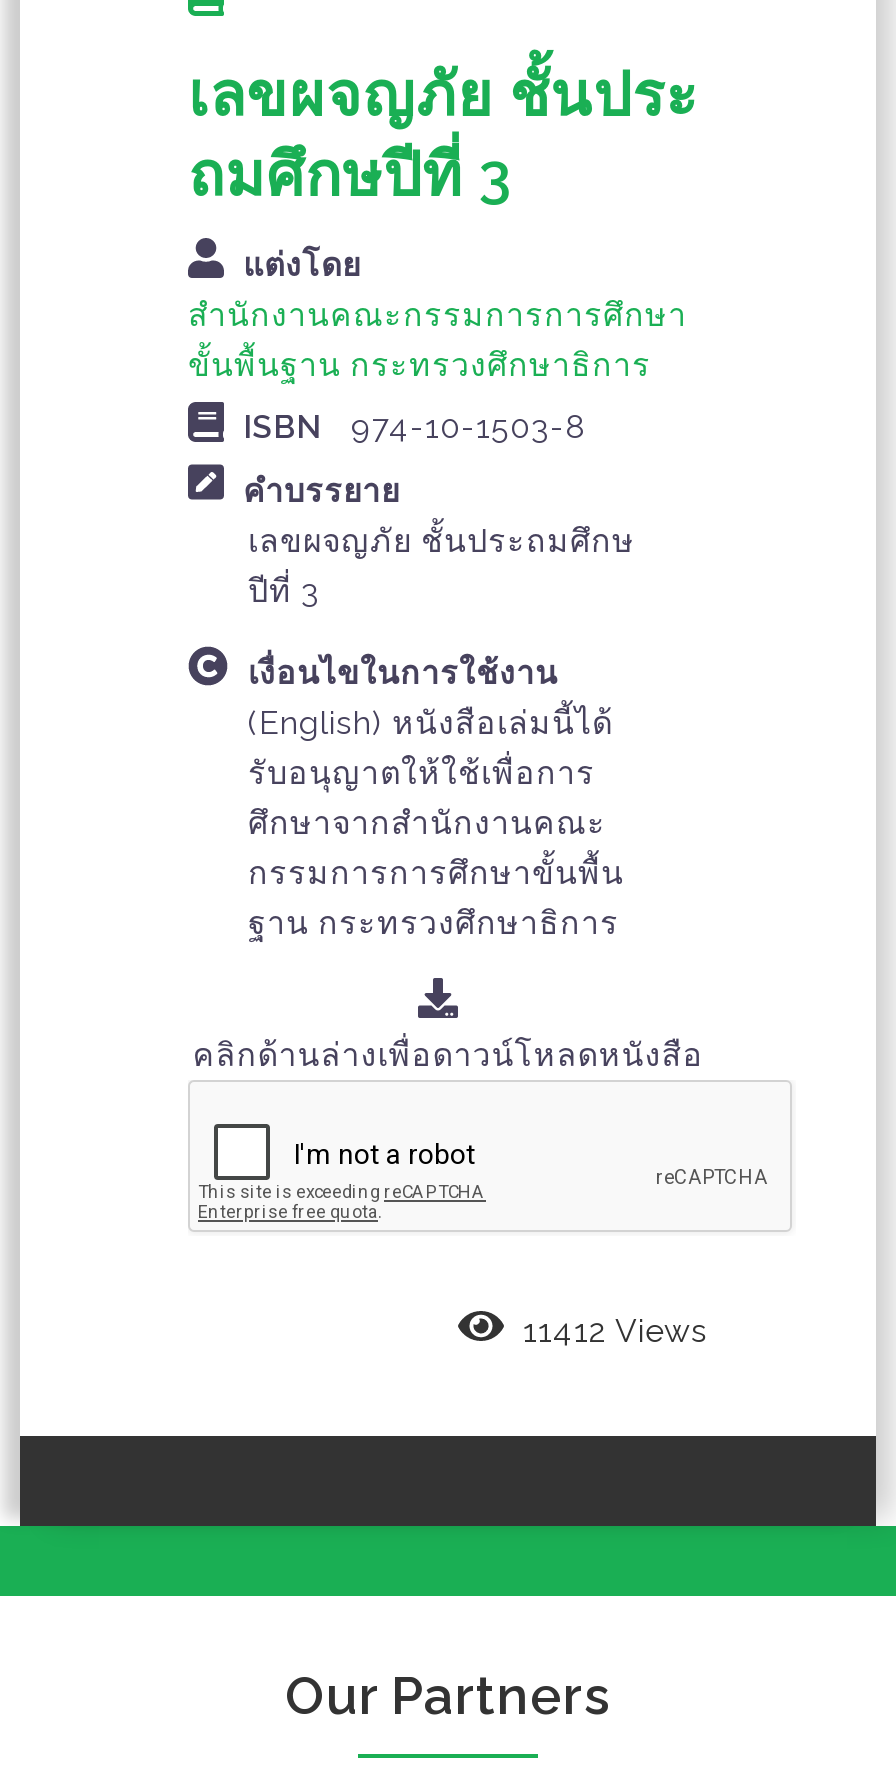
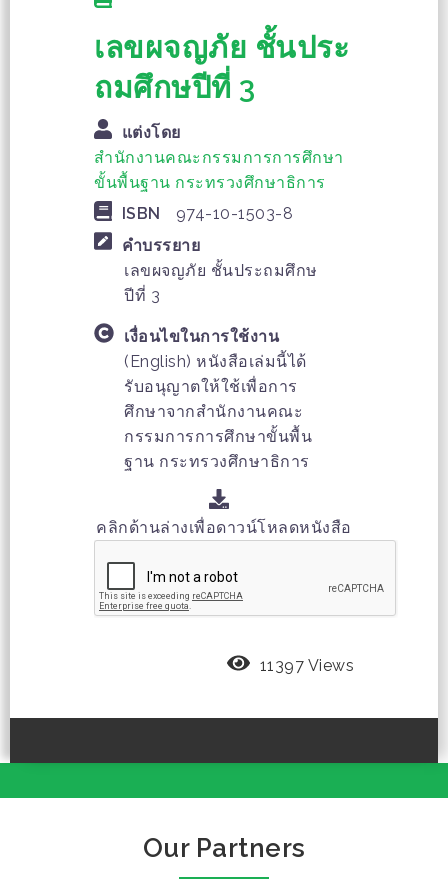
- 11412 Views
+ 11397 Views
